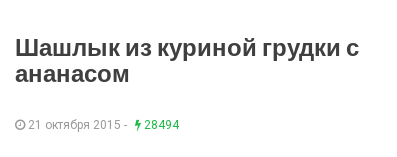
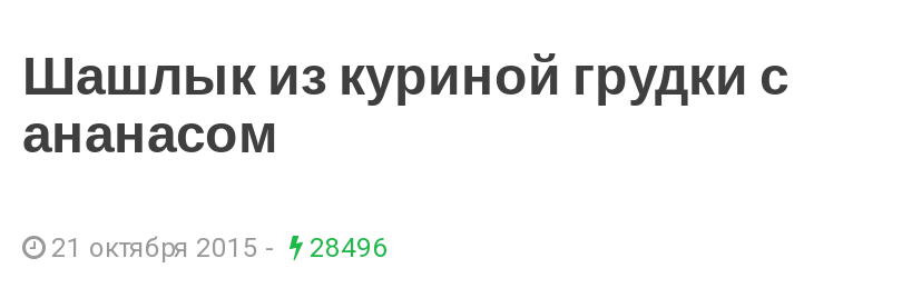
- 21 октября 2015 - 28494
+ 21 октября 2015 - 28496
